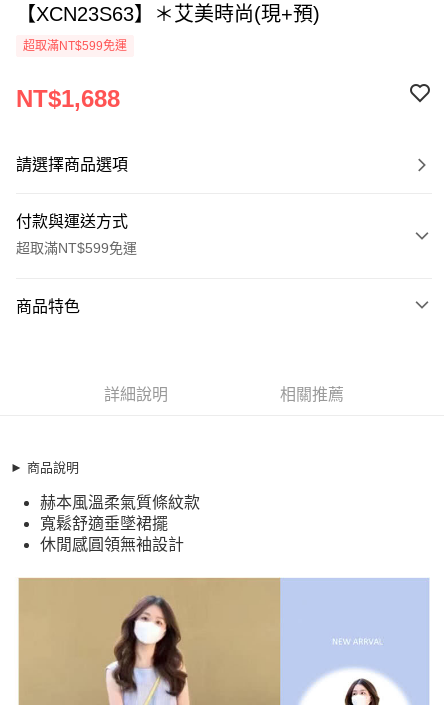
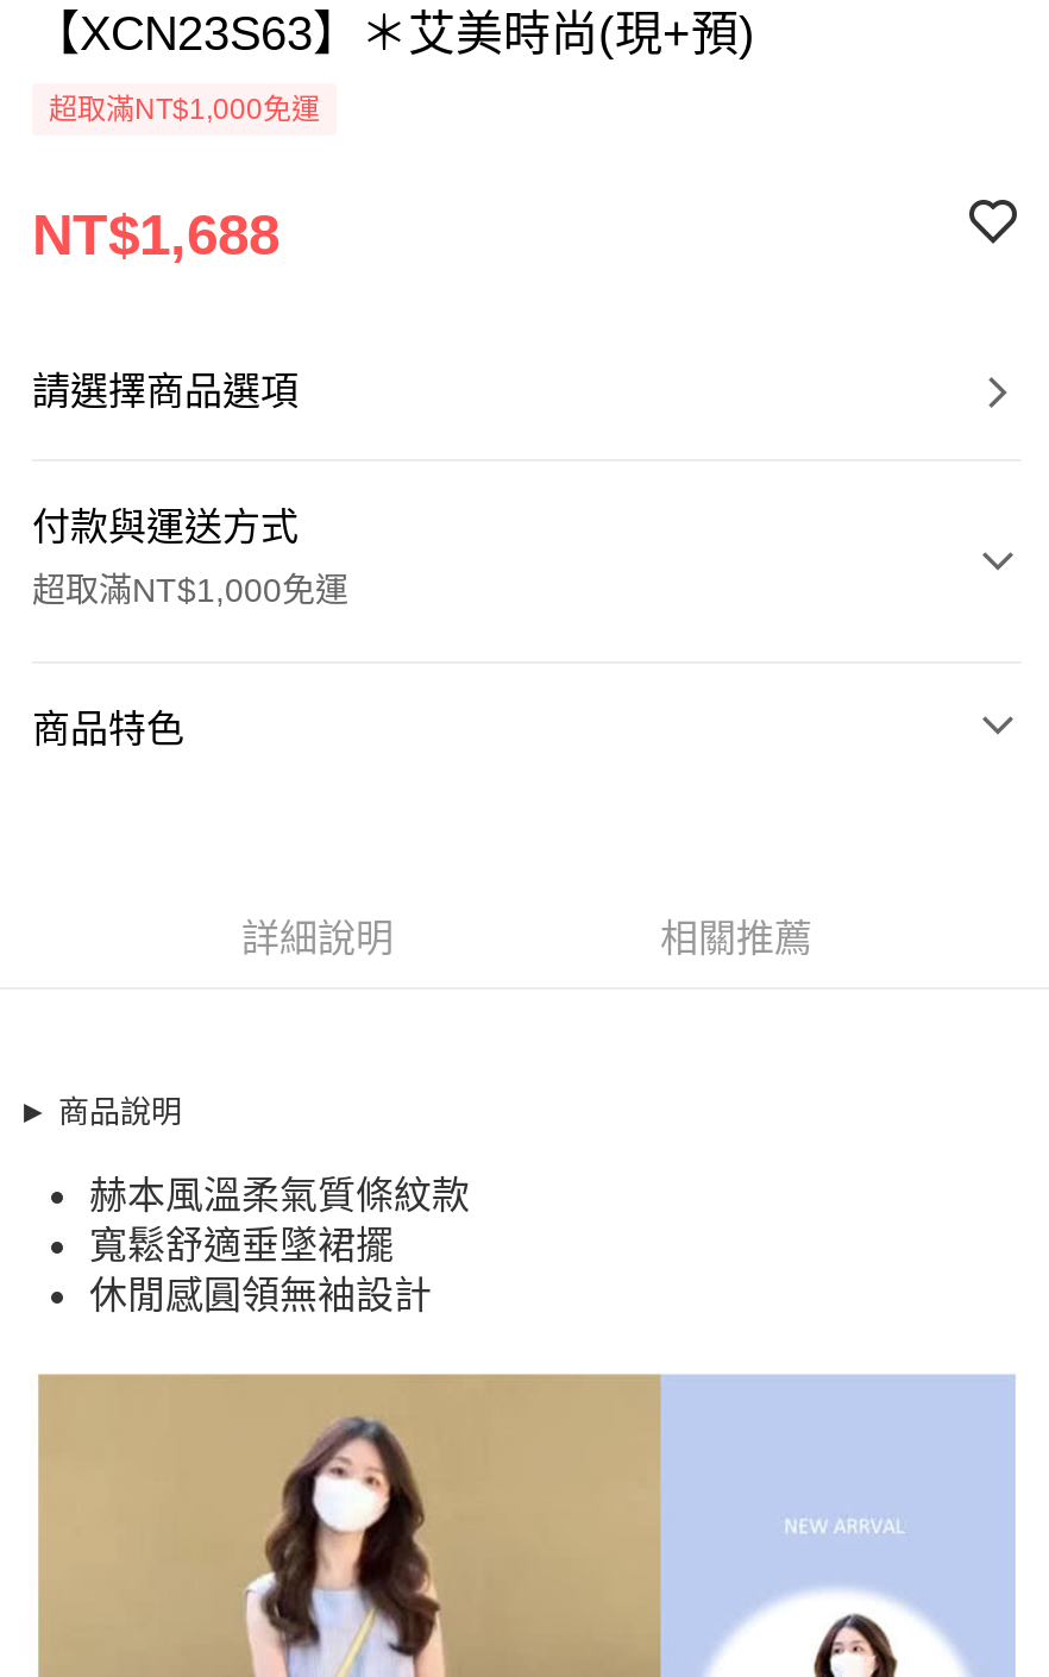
- 超取滿NT$599免運
+ 超取滿NT$1,000免運

- 超取滿NT$599免運
+ 超取滿NT$1,000免運
